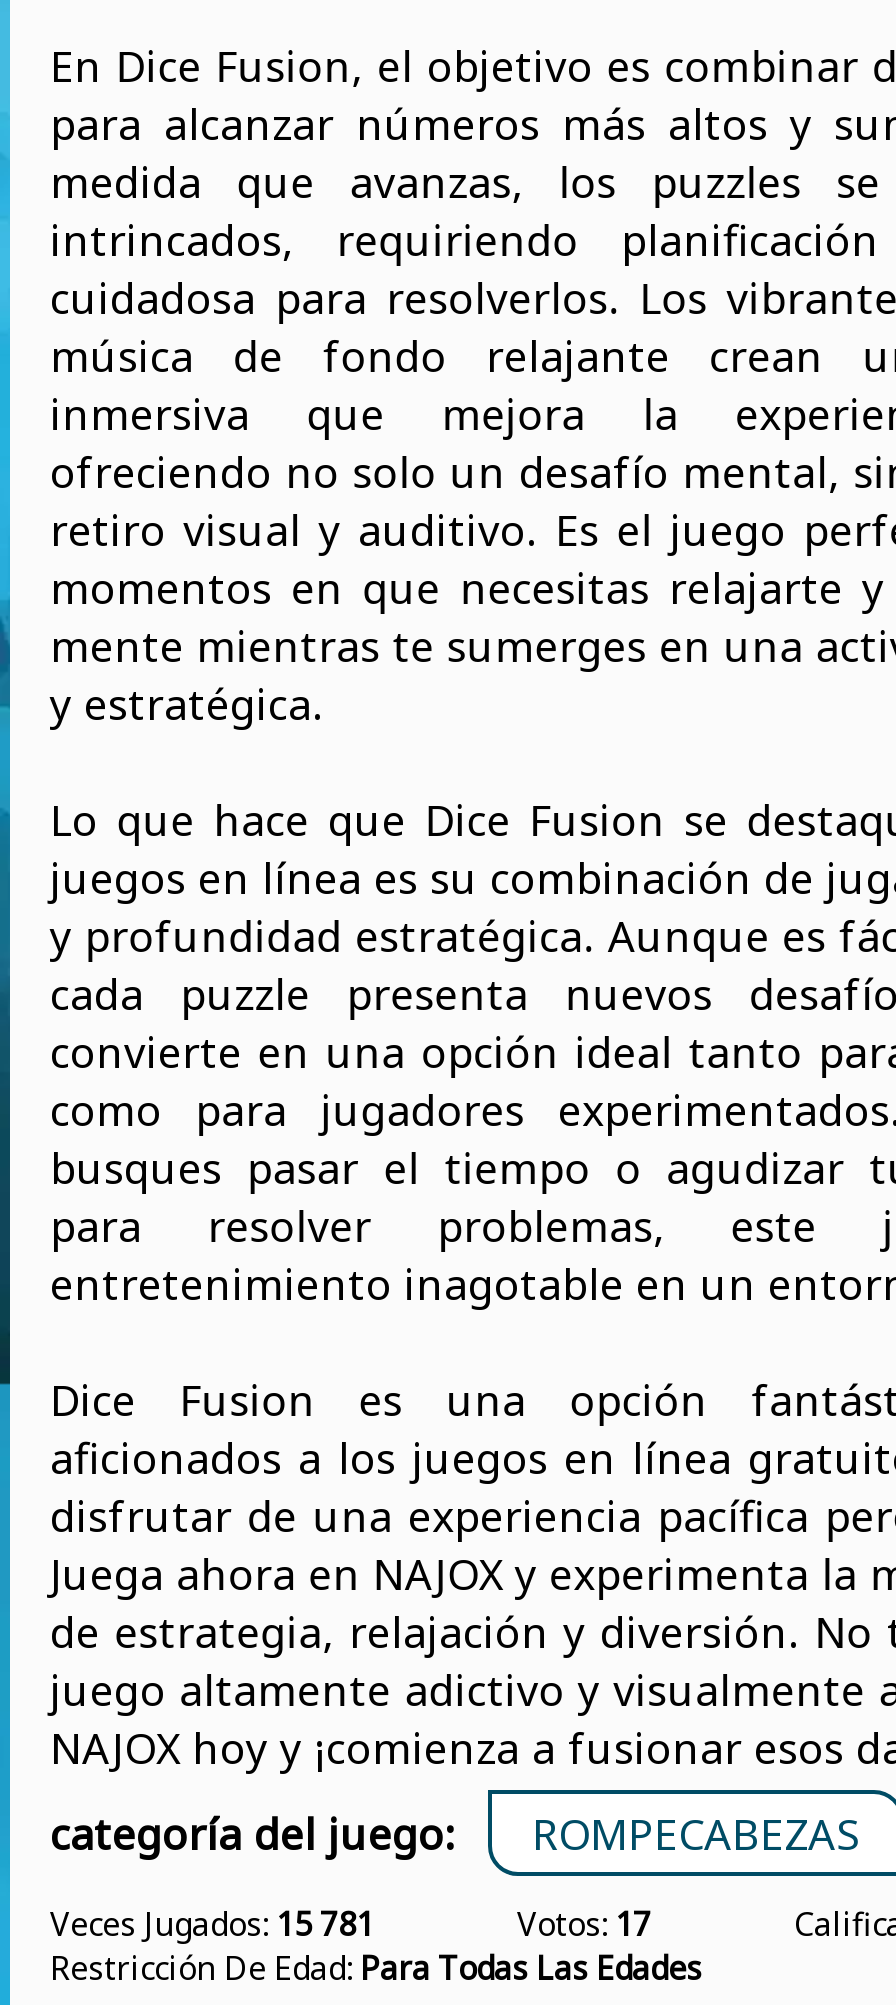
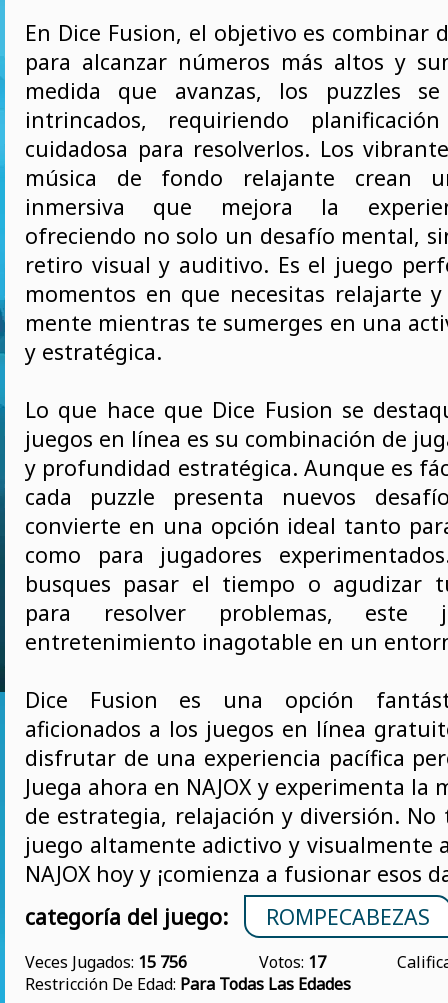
- Veces Jugados: 15 781
+ Veces Jugados: 15 756
